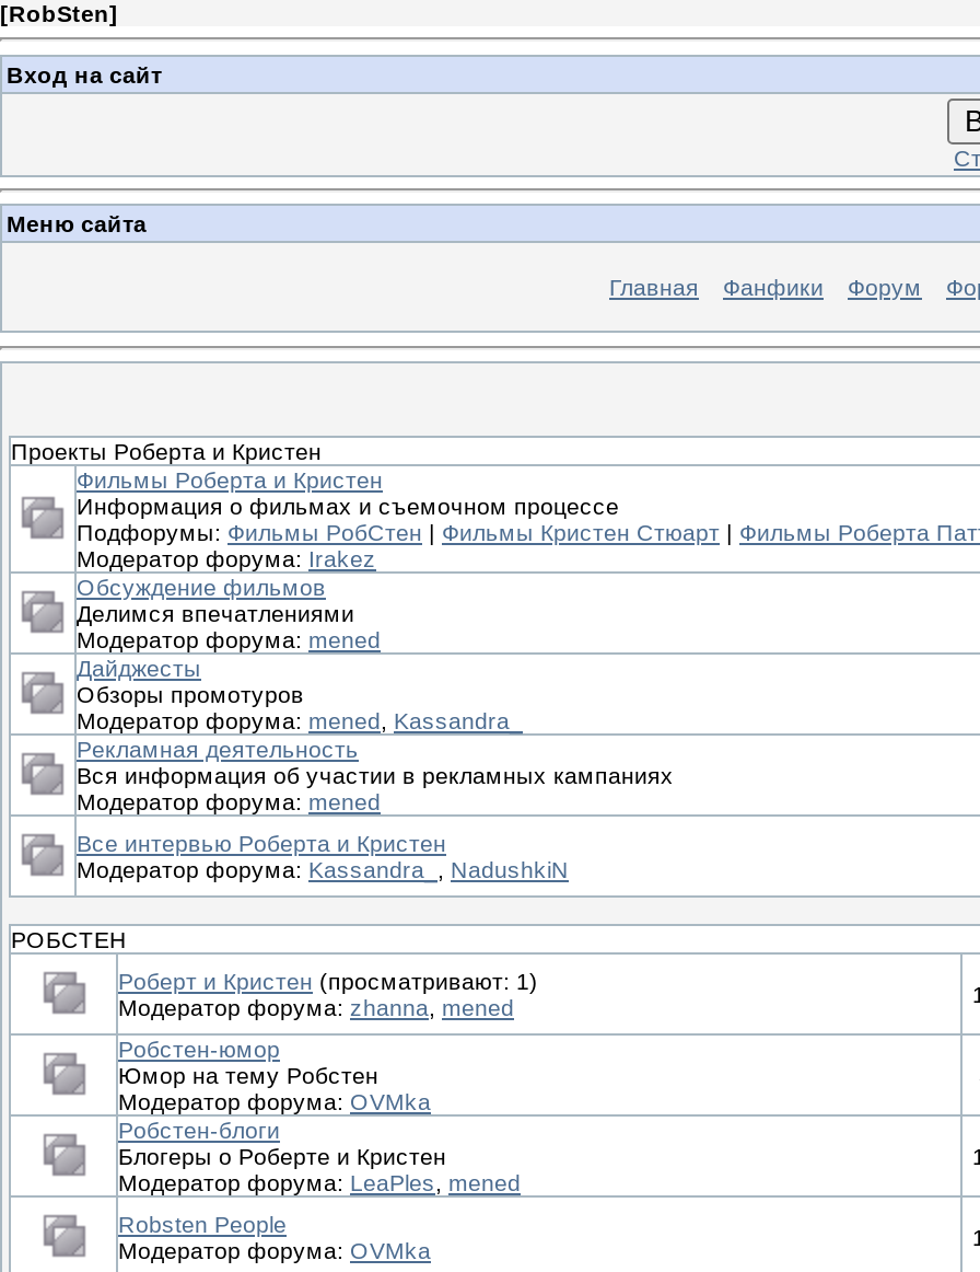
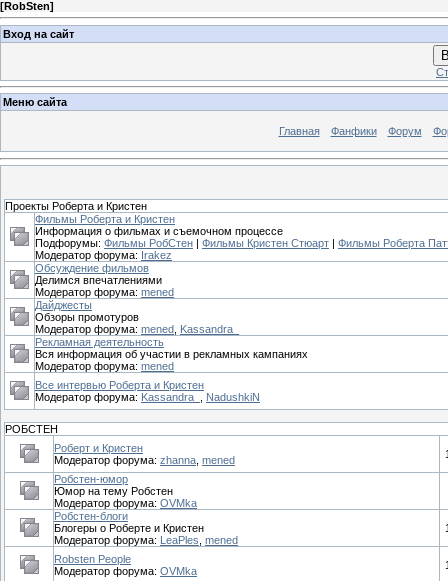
- Роберт и Кристен (просматривают: 1)
+ Роберт и Кристен
